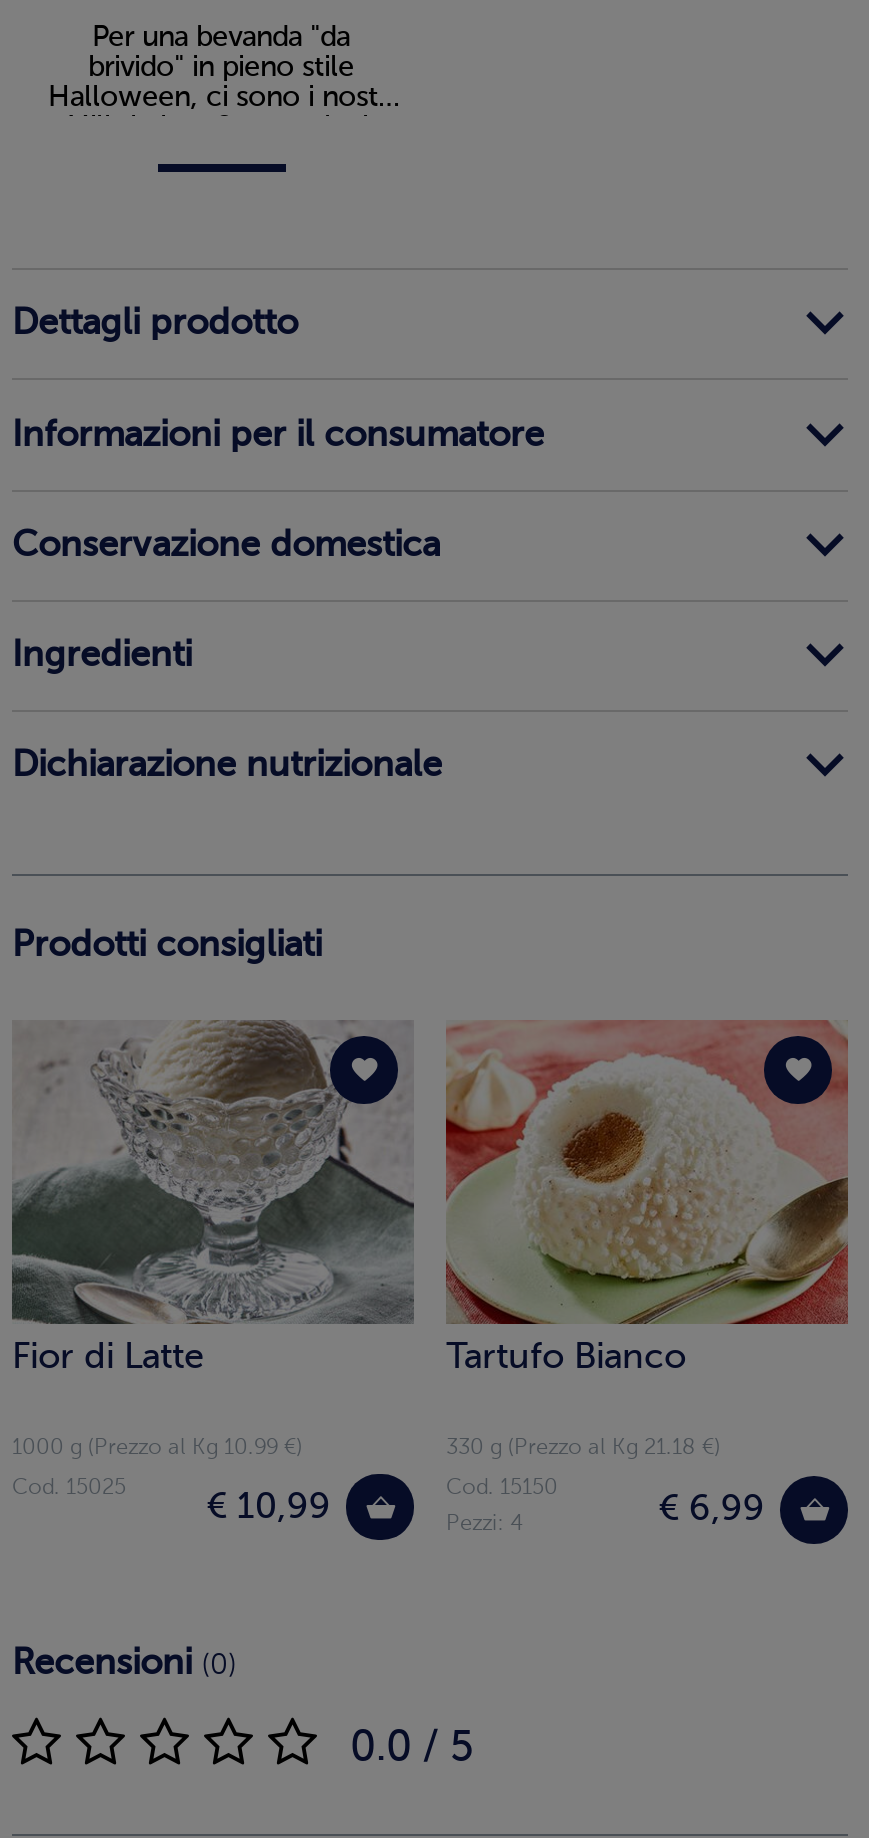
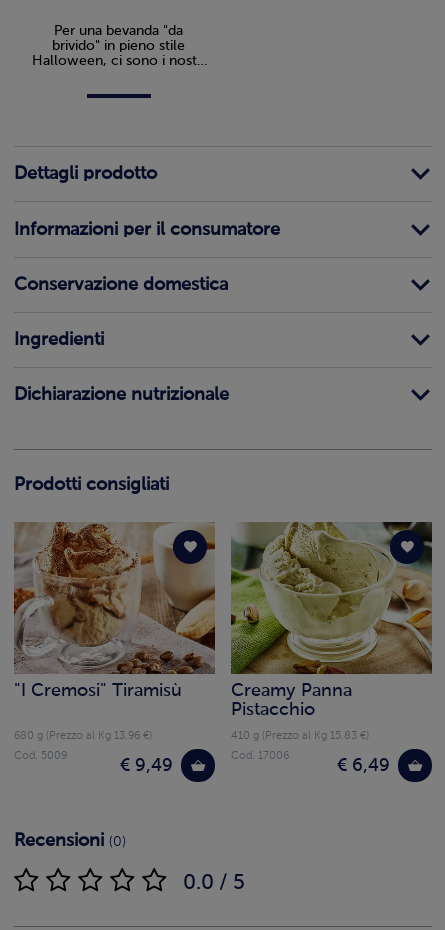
- [image]
- Fior di Latte
- 1000 g (Prezzo al Kg 10.99 €)
- € 10,99
+ [image]
+ "I Cremosi" Tiramisù
+ 680 g (Prezzo al Kg 13.96 €)
+ € 9,49

- [image]
- Tartufo Bianco
- 330 g (Prezzo al Kg 21.18 €)
- € 6,99
+ [image]
+ Creamy Panna
+ Pistacchio
+ 410 g (Prezzo al Kg 15.83 €)
+ € 6,49

- Cod. 15025
+ Cod. 5009

- Cod. 15150
- Pezzi: 4
+ Cod. 17006
